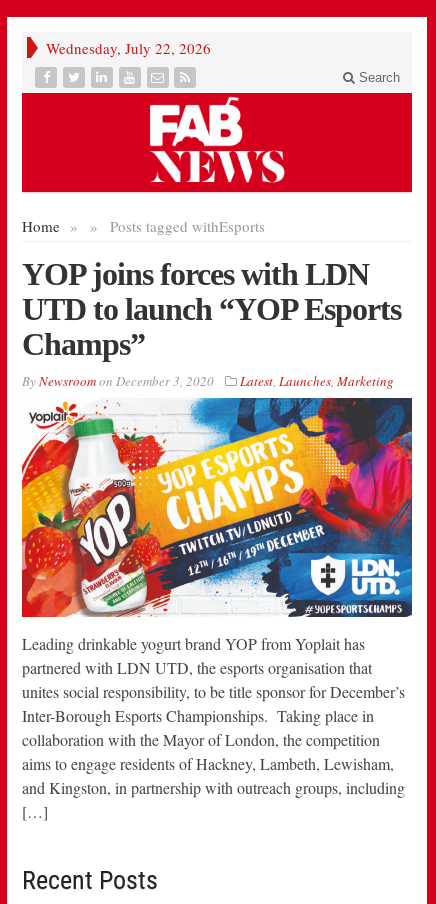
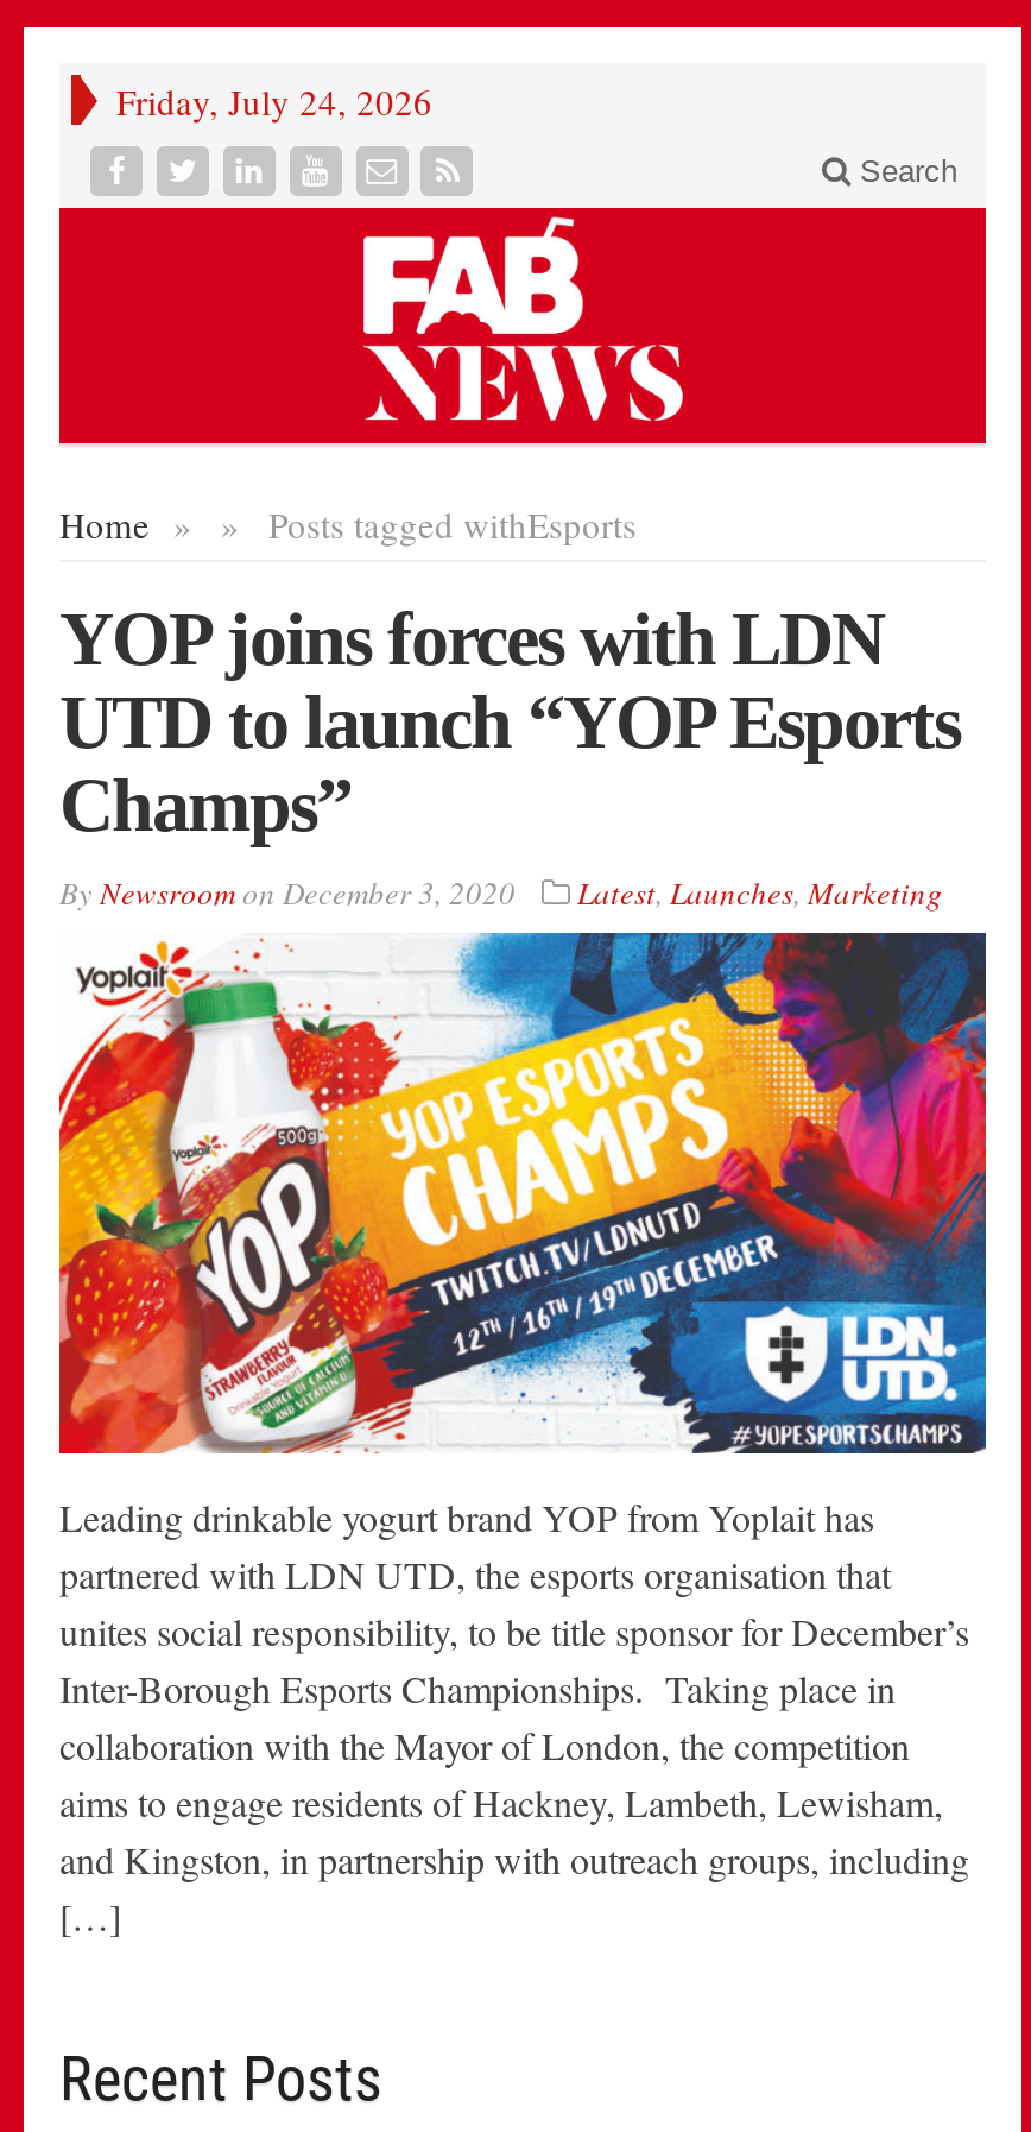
- Wednesday, July 22, 2026
+ Friday, July 24, 2026
